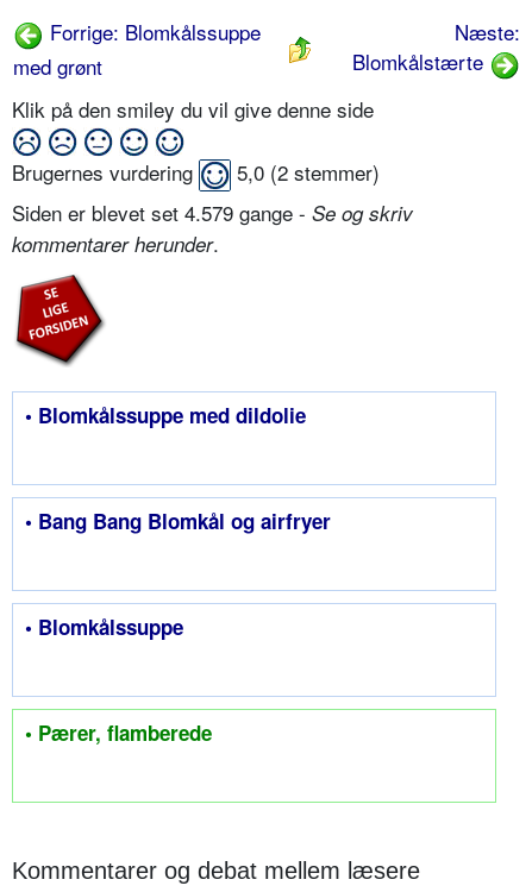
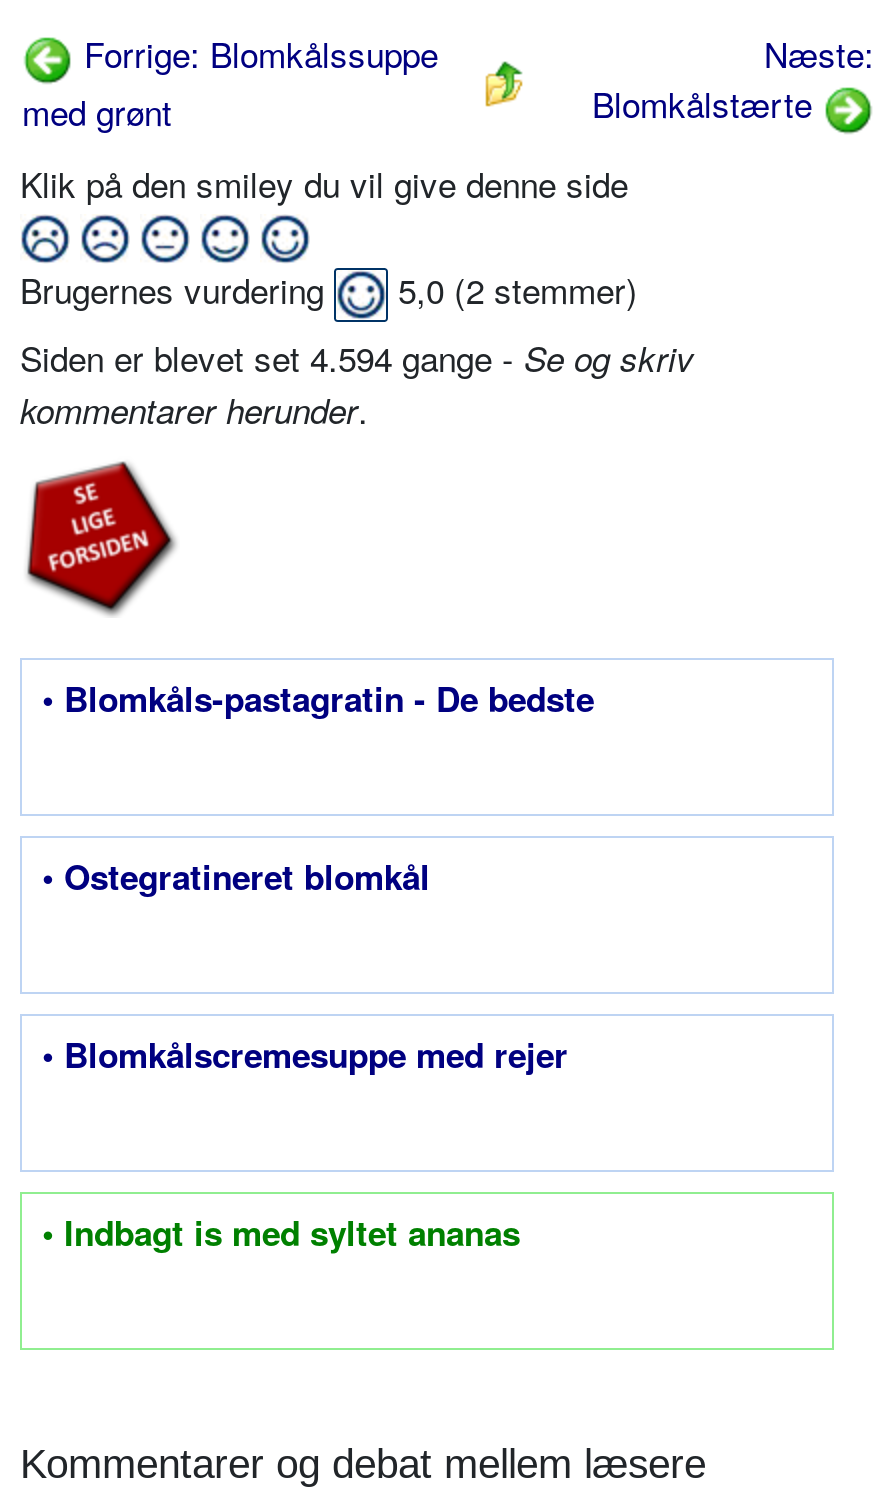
- Siden er blevet set 4.579 gange - Se og skriv
+ Siden er blevet set 4.594 gange - Se og skriv

- • Blomkålssuppe med dildolie
+ • Blomkåls-pastagratin - De bedste

- • Bang Bang Blomkål og airfryer
+ • Ostegratineret blomkål

- • Blomkålssuppe
+ • Blomkålscremesuppe med rejer

- • Pærer, flamberede
+ • Indbagt is med syltet ananas
